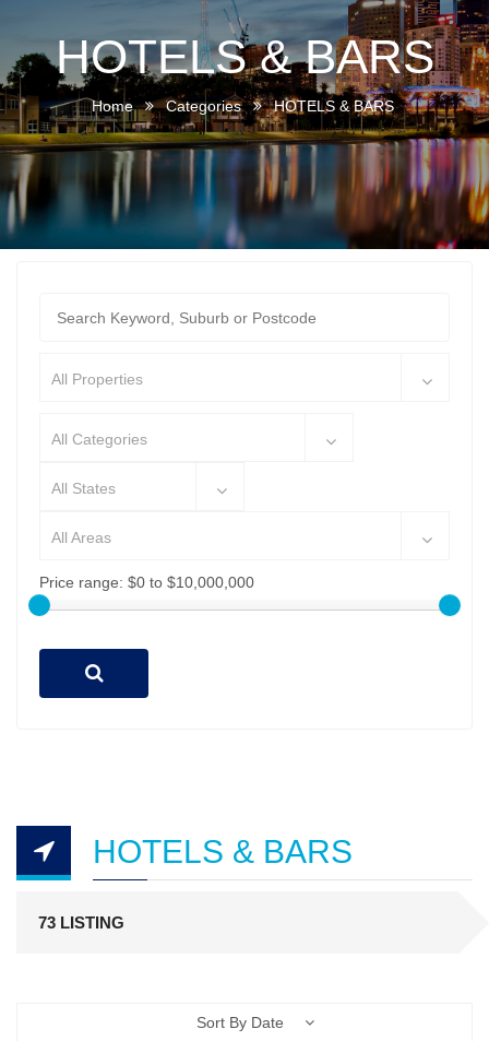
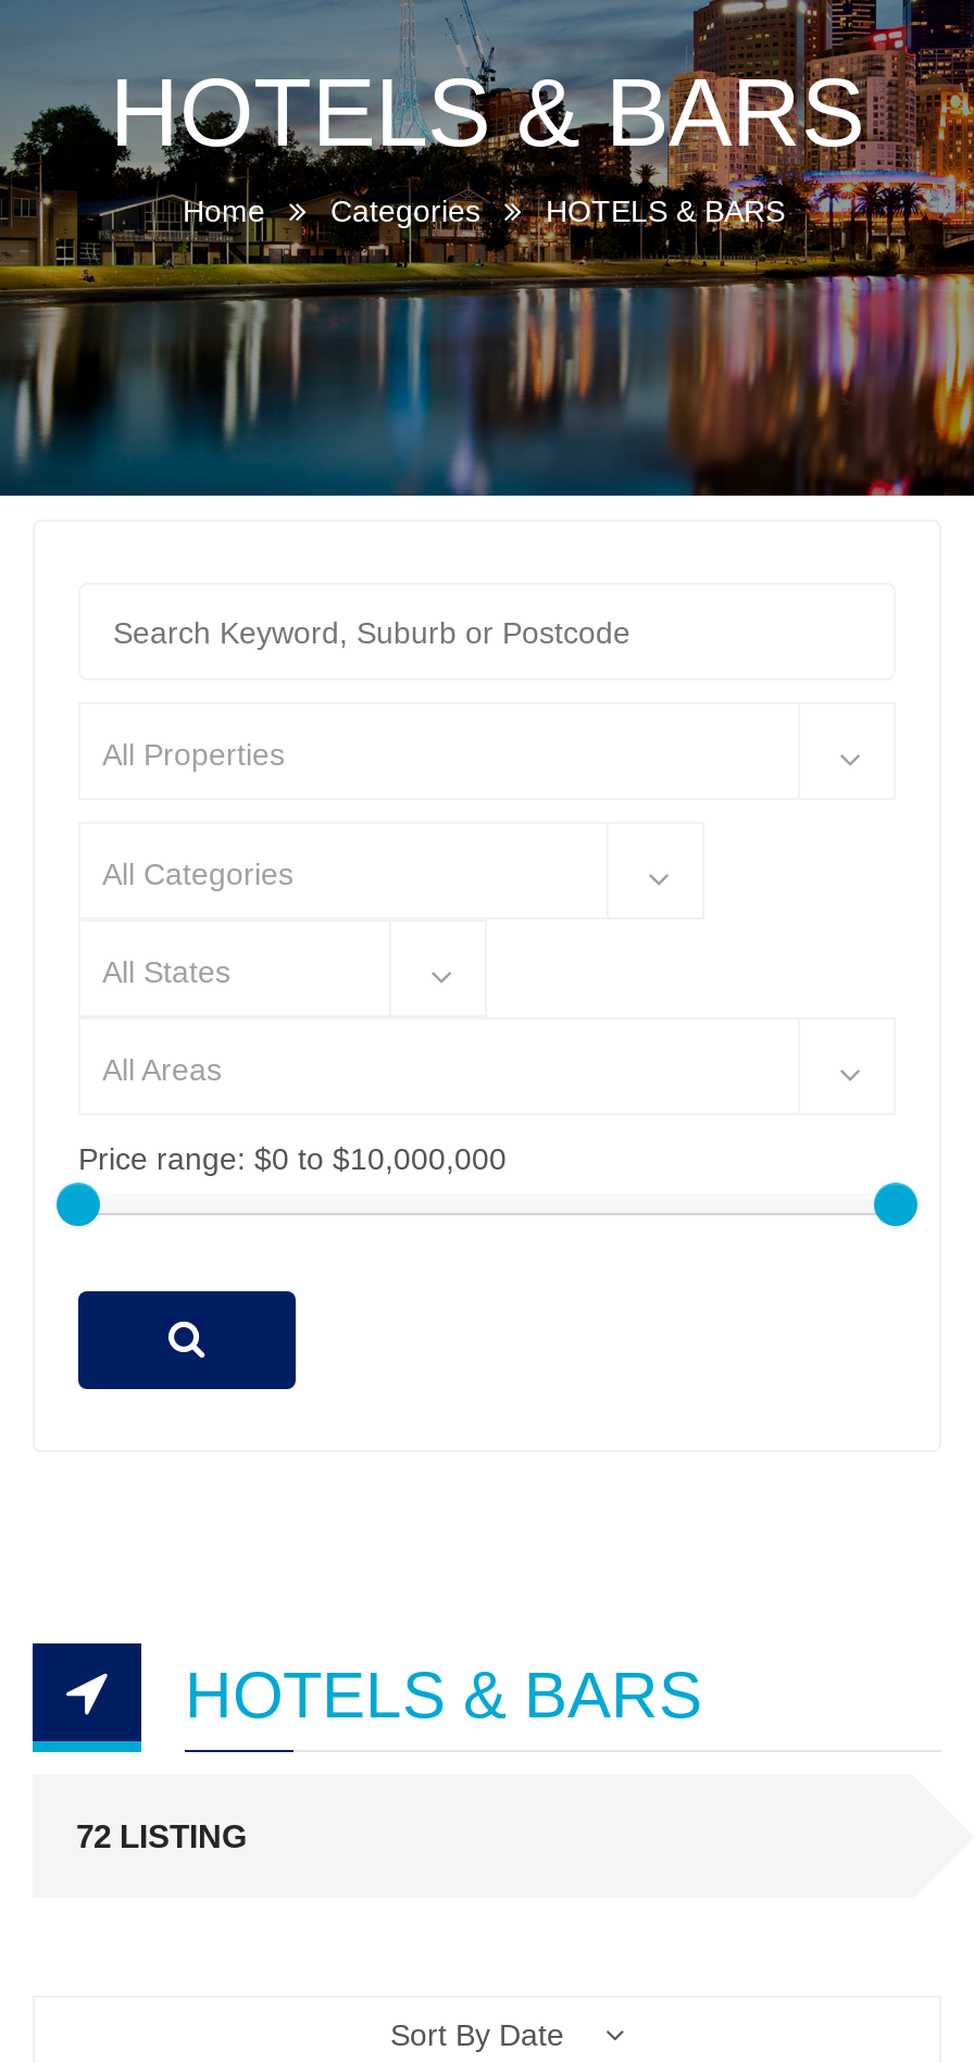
- 73 LISTING
+ 72 LISTING
